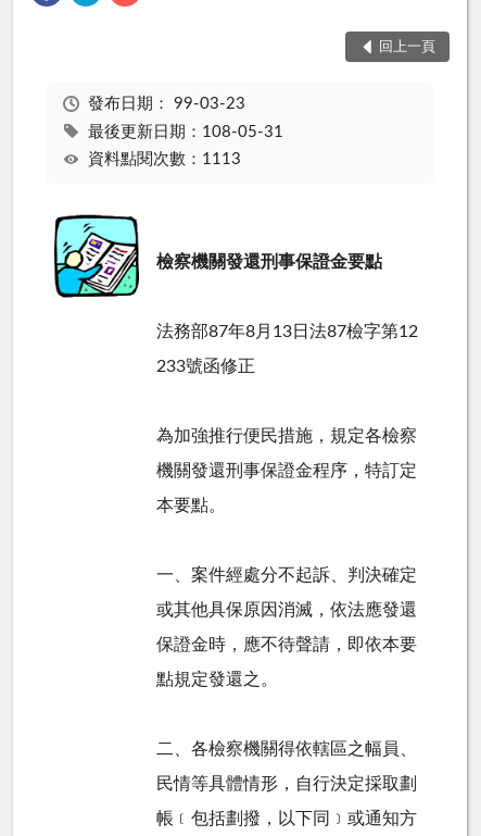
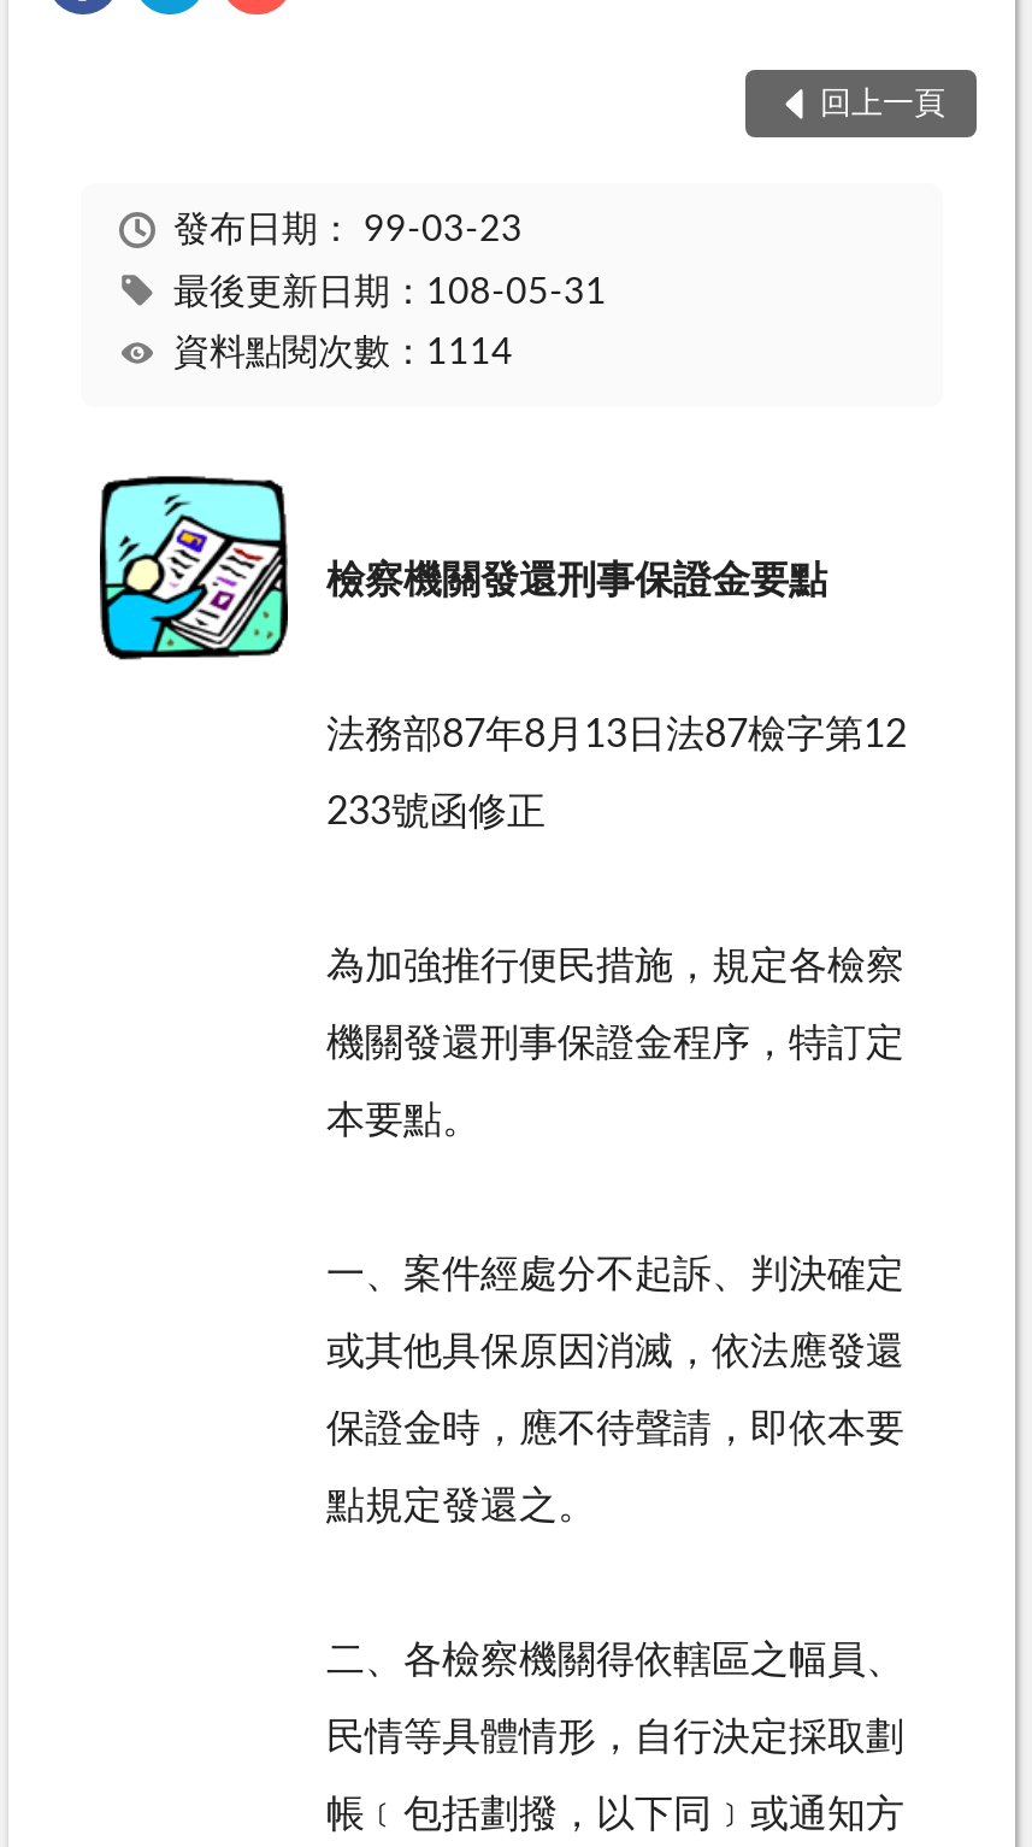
- 資料點閱次數：1113
+ 資料點閱次數：1114
